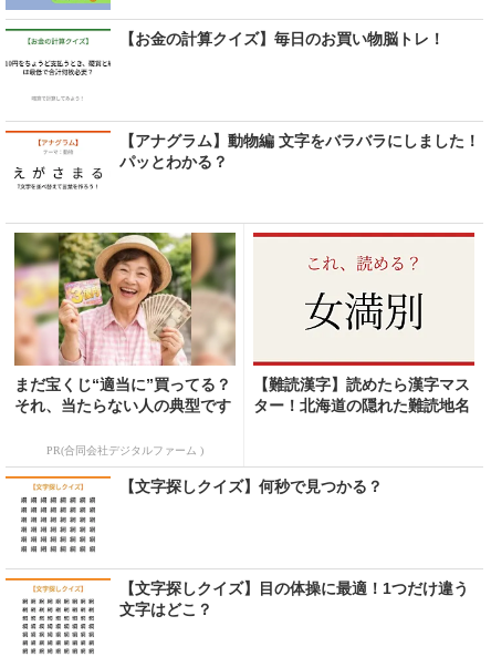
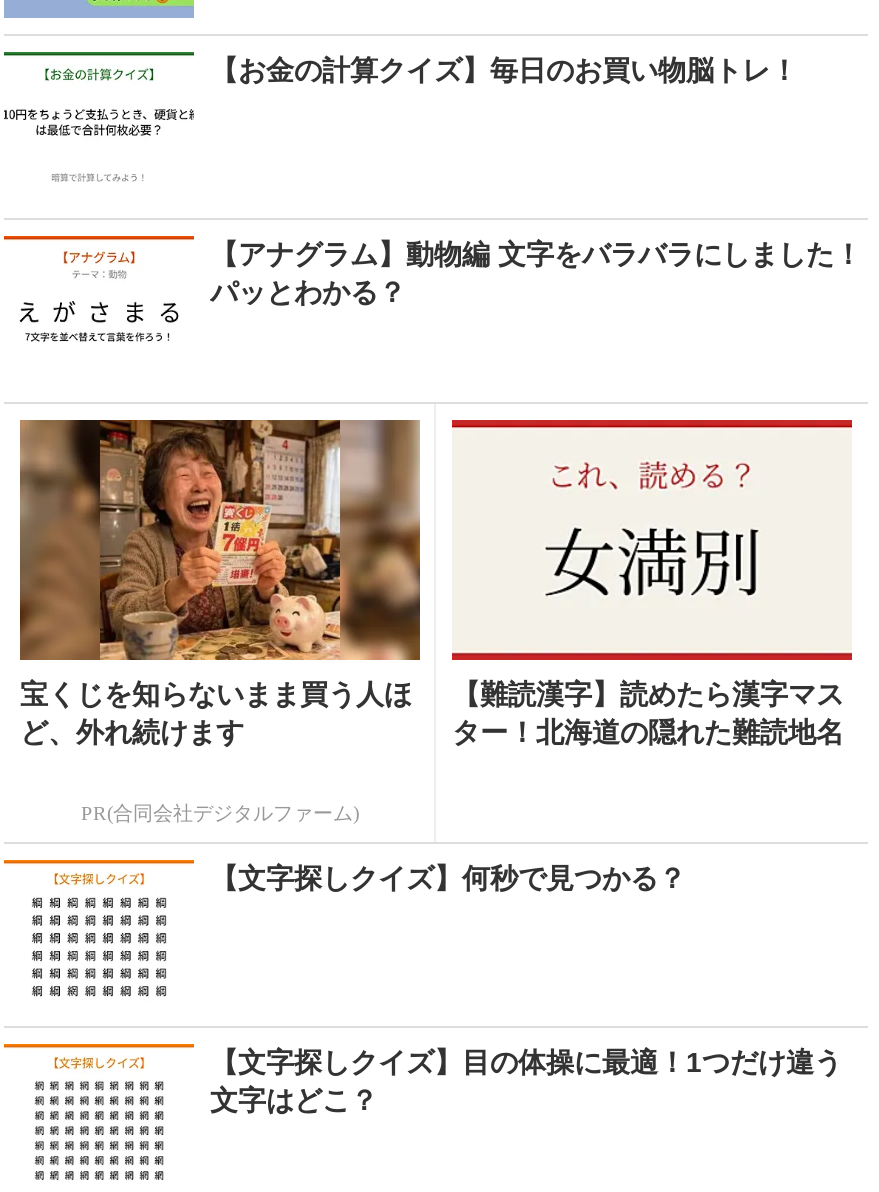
- [image]
- まだ宝くじ“適当に”買ってる？
- それ、当たらない人の典型です
+ [image]
+ 宝くじを知らないまま買う人ほ
+ ど、外れ続けます

- PR(合同会社デジタルファーム )
+ PR(合同会社デジタルファーム)
